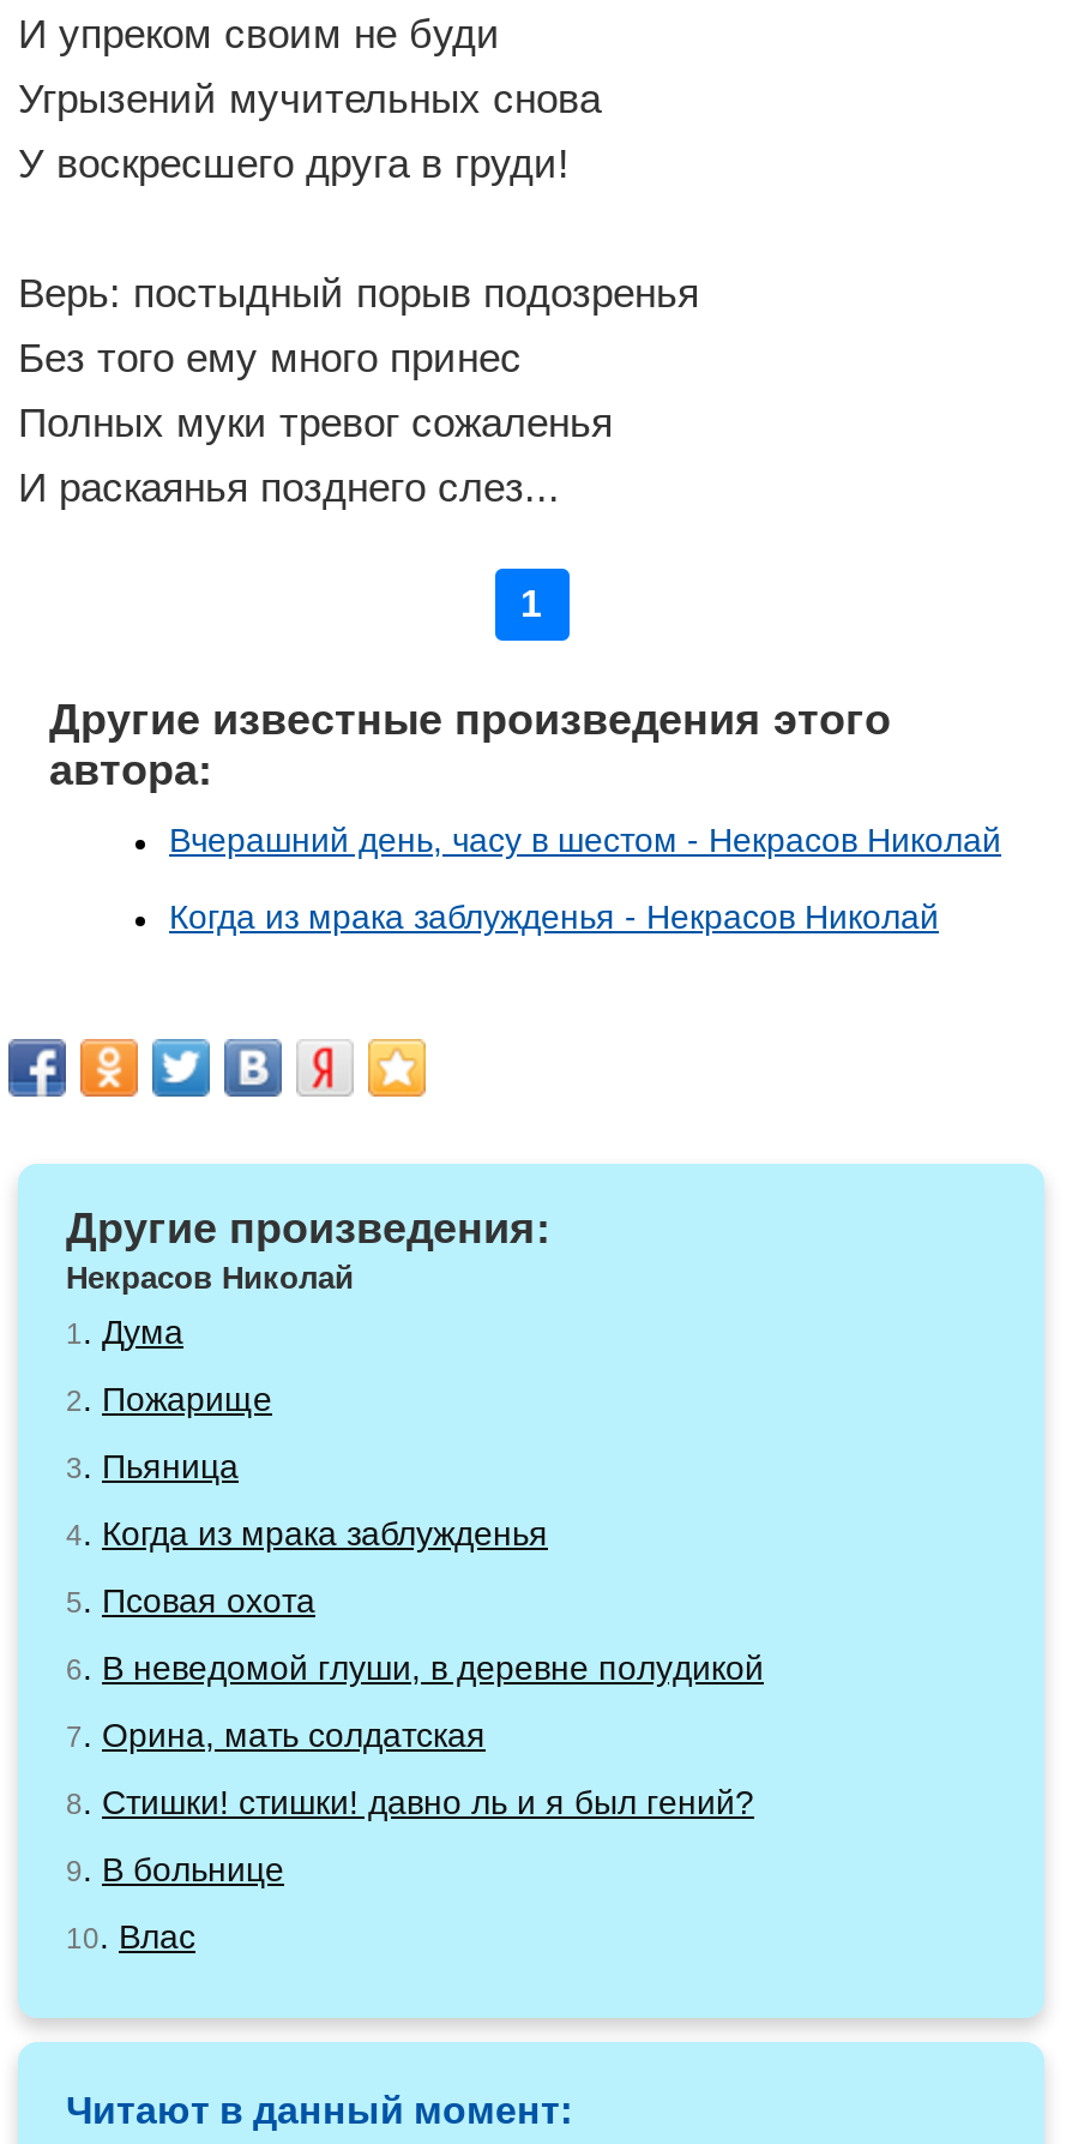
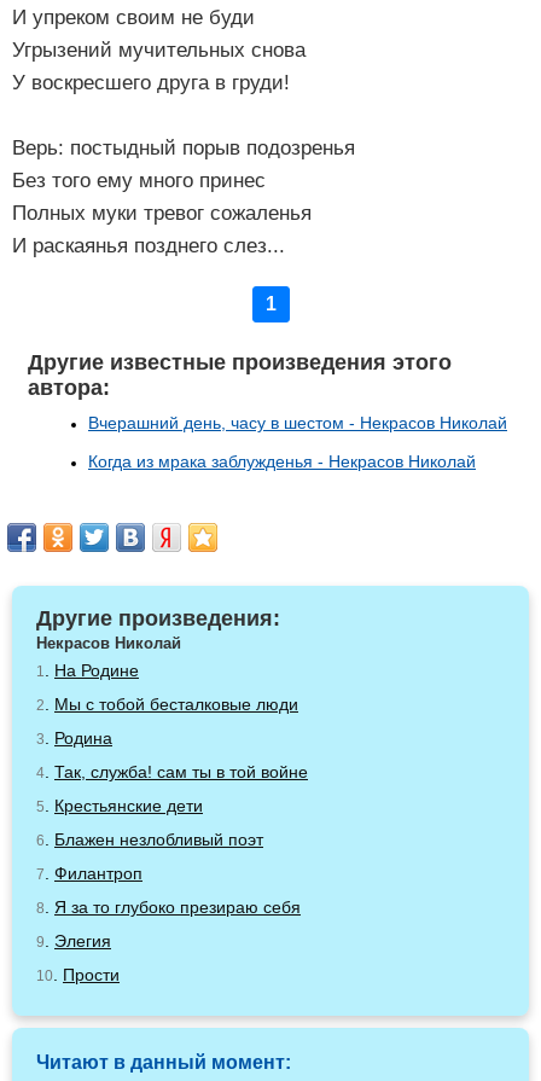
- 1. Дума
+ 1. На Родине

- 2. Пожарище
+ 2. Мы с тобой бесталковые люди

- 3. Пьяница
+ 3. Родина

- 4. Когда из мрака заблужденья
+ 4. Так, служба! сам ты в той войне

- 5. Псовая охота
+ 5. Крестьянские дети

- 6. В неведомой глуши, в деревне полудикой
+ 6. Блажен незлобливый поэт

- 7. Орина, мать солдатская
+ 7. Филантроп

- 8. Стишки! стишки! давно ль и я был гений?
+ 8. Я за то глубоко презираю себя

- 9. В больнице
+ 9. Элегия

- 10. Влас
+ 10. Прости
